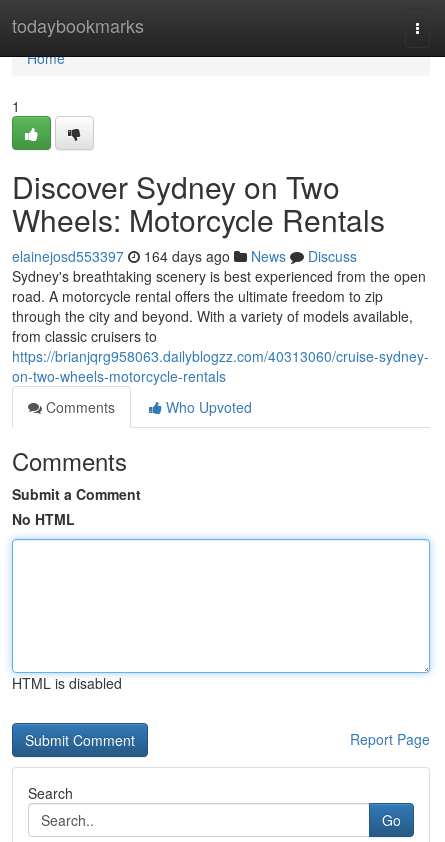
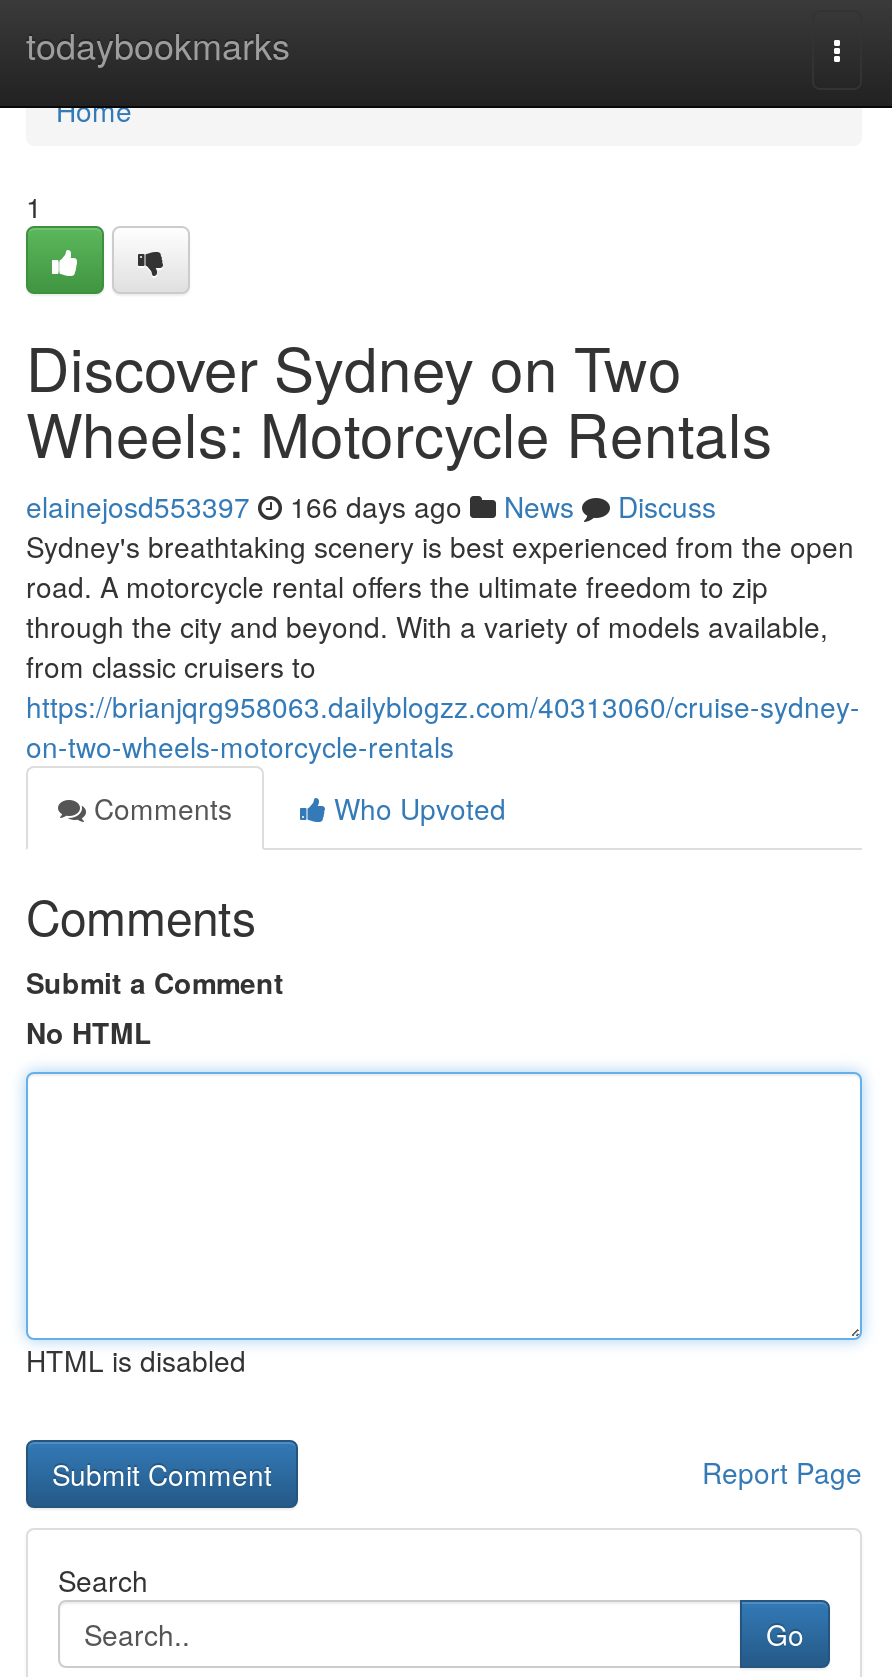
- elainejosd553397 164 days ago News Discuss
+ elainejosd553397 166 days ago News Discuss
